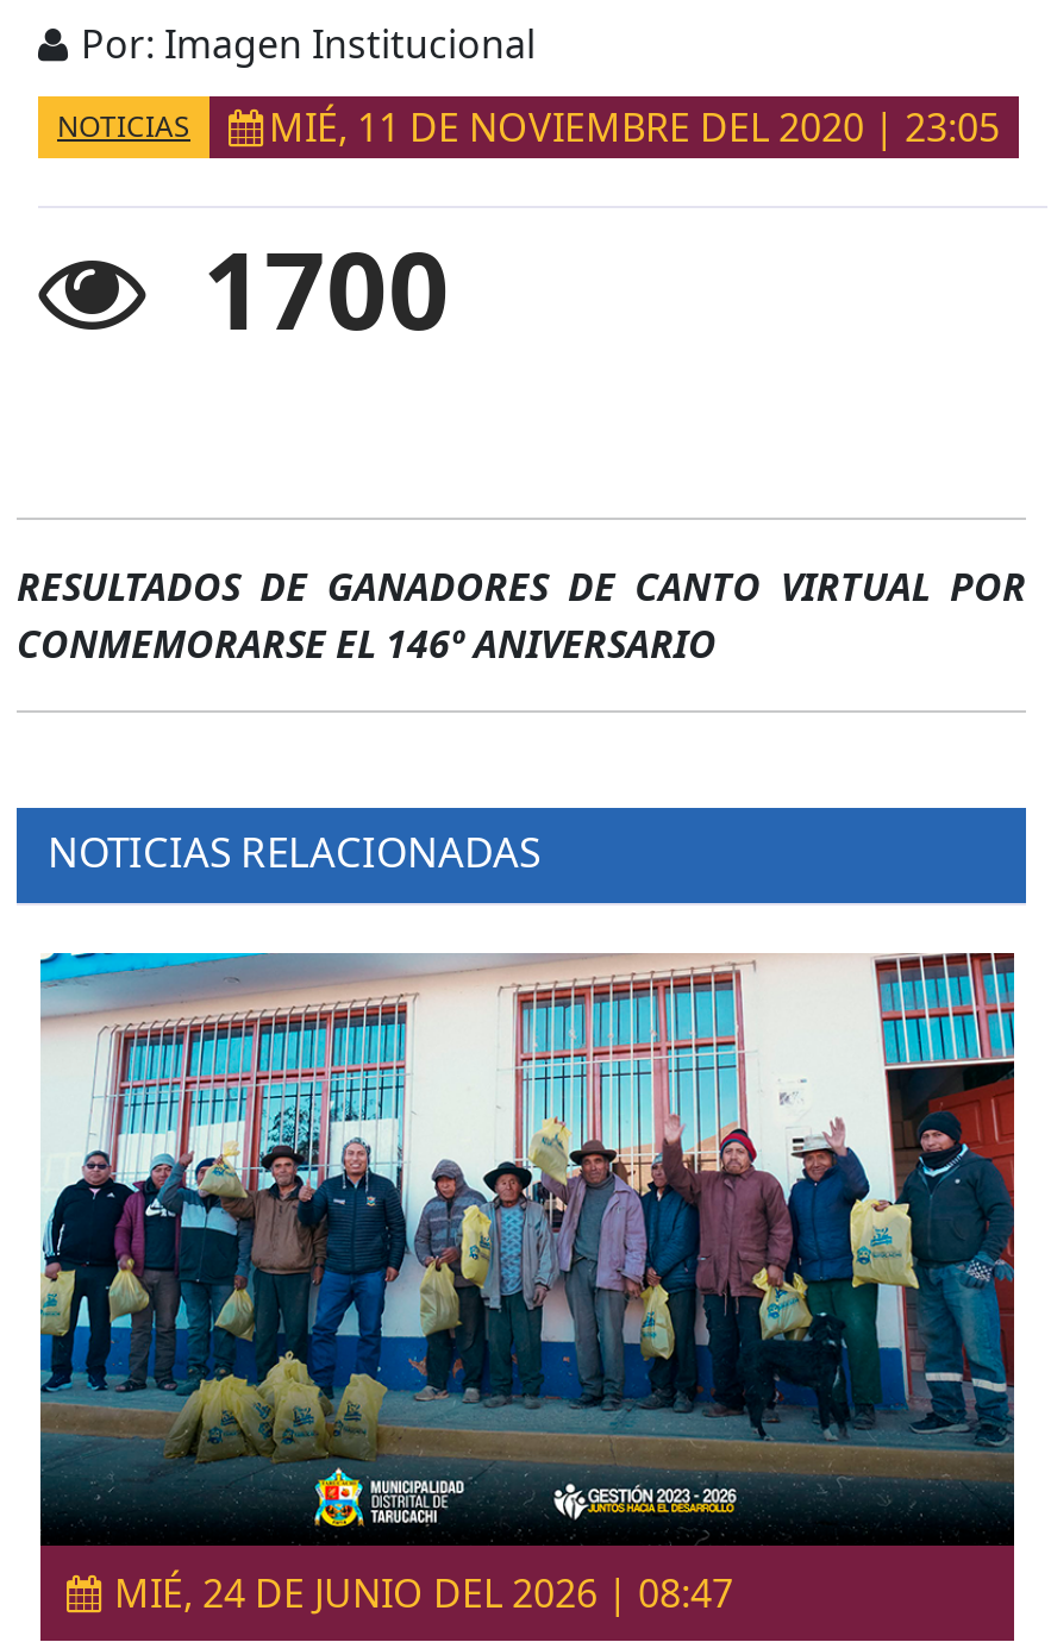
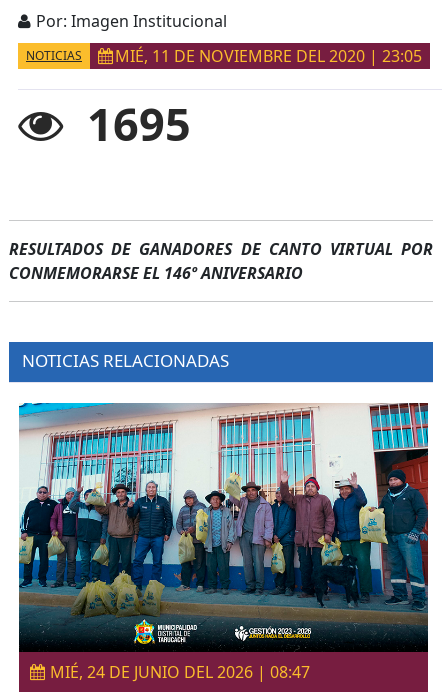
- 1700
+ 1695
